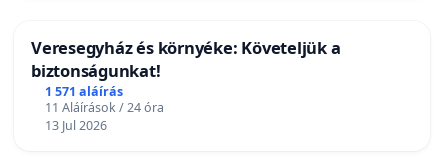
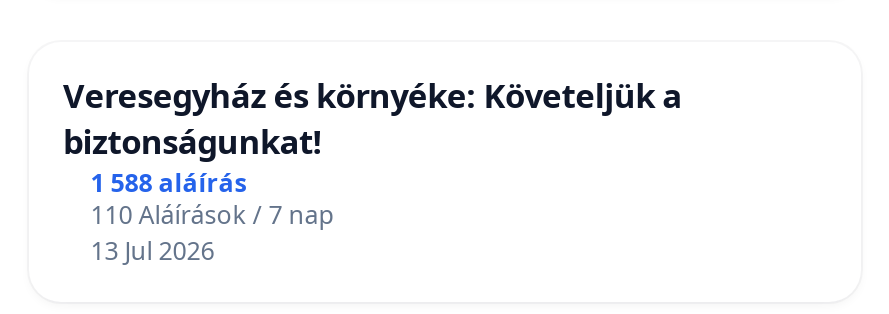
- 1 571 aláírás
+ 1 588 aláírás

- 11 Aláírások / 24 óra
+ 110 Aláírások / 7 nap
